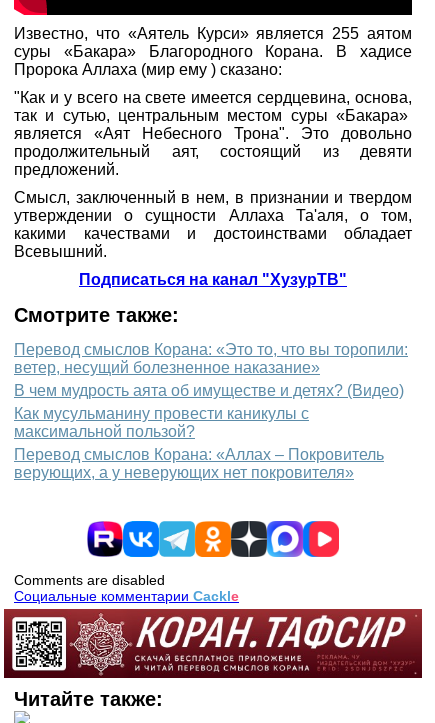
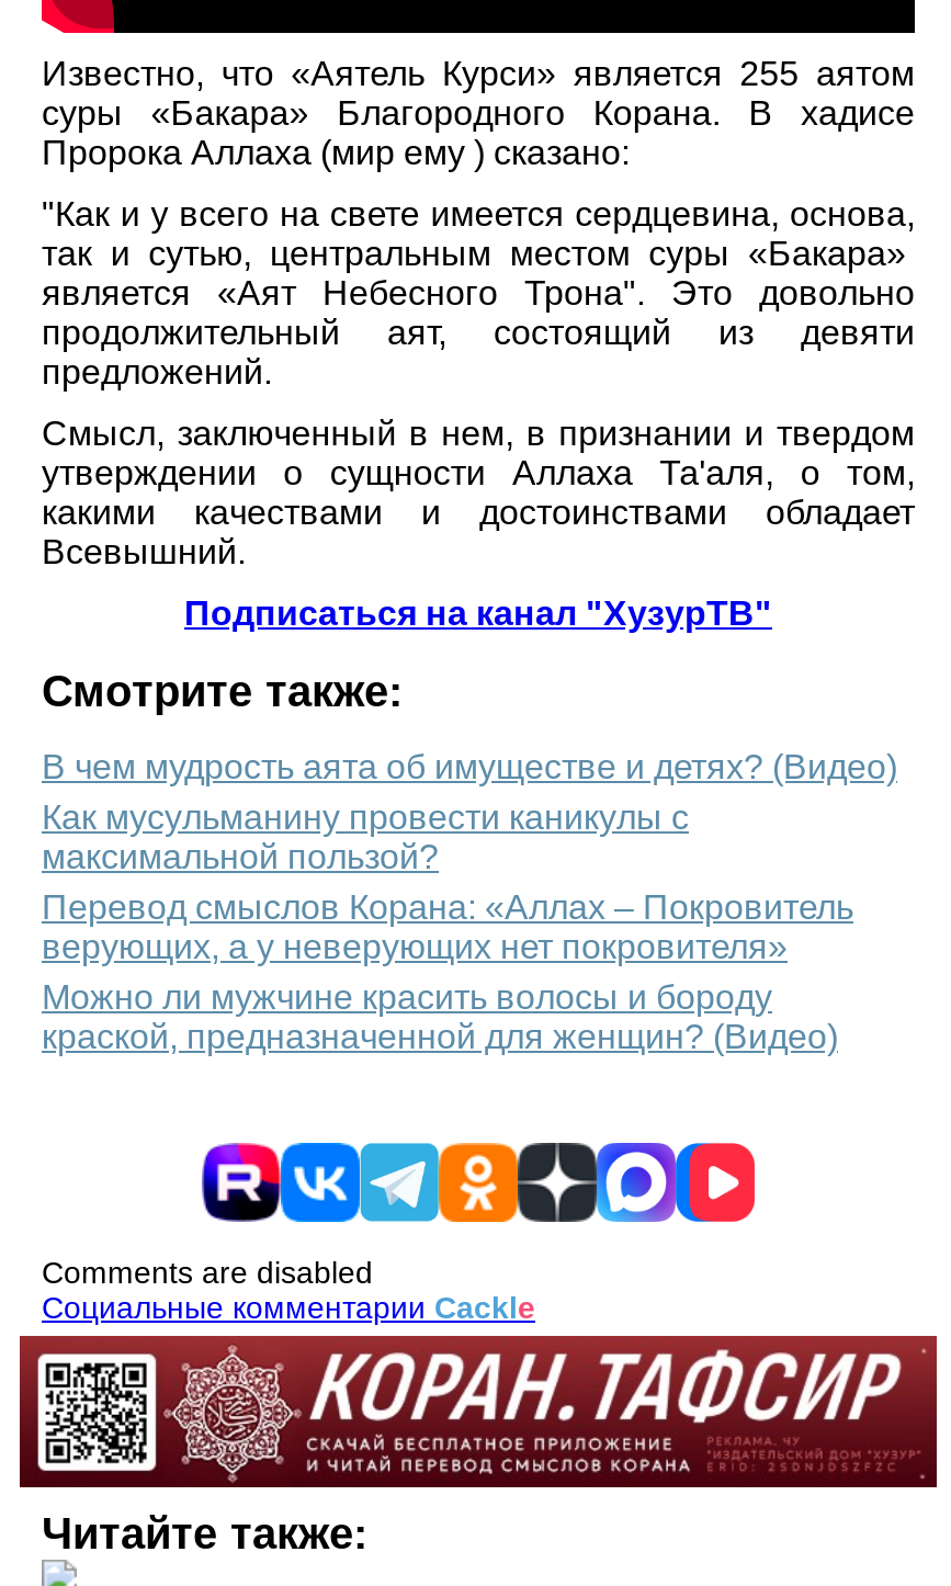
- Перевод смыслов Корана: «Это то, что вы торопили:
- ветер, несущий болезненное наказание»

moved up: В чем мудрость аята об имуществе и детях? (Видео) | Как мусульманину провести каникулы с | максимальной пользой? | Перевод смыслов Корана: «Аллах – Покровитель | верующих, а у неверующих нет покровителя»

+ Можно ли мужчине красить волосы и бороду
+ краской, предназначенной для женщин? (Видео)
